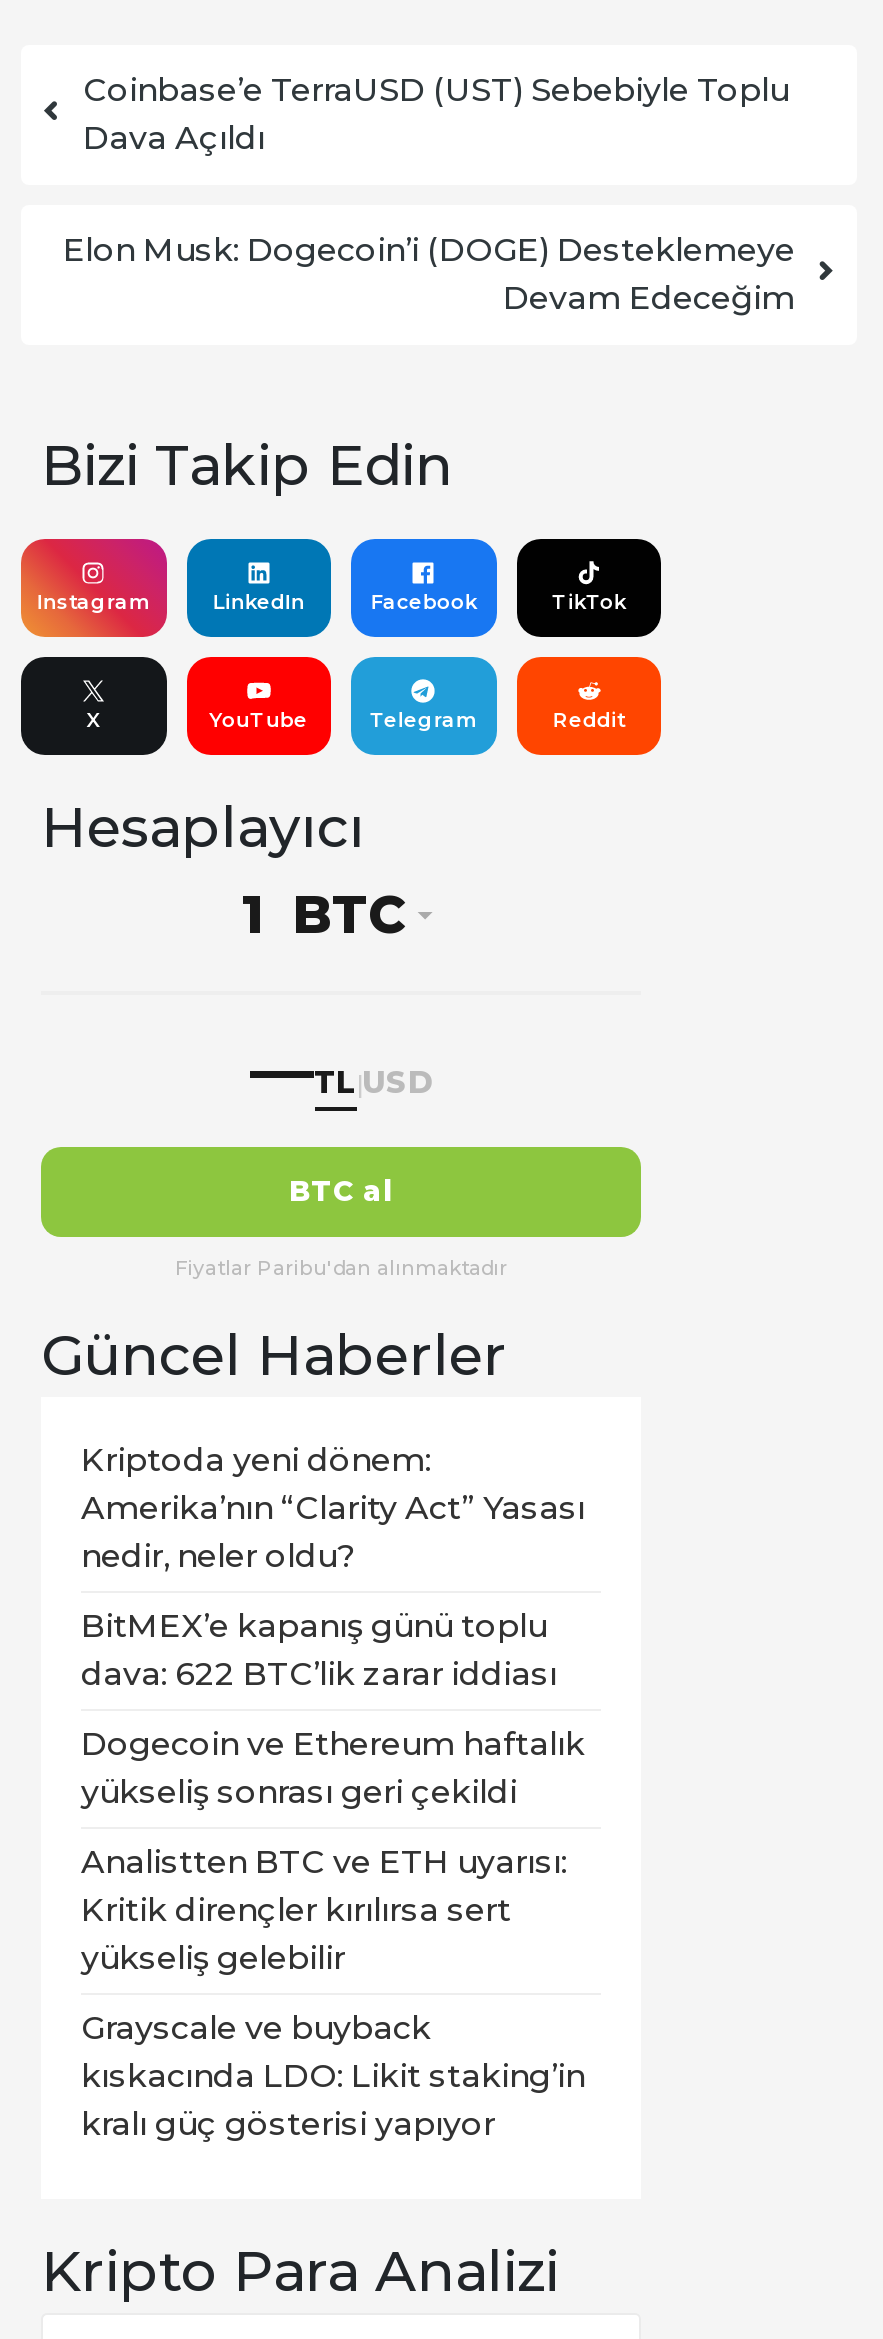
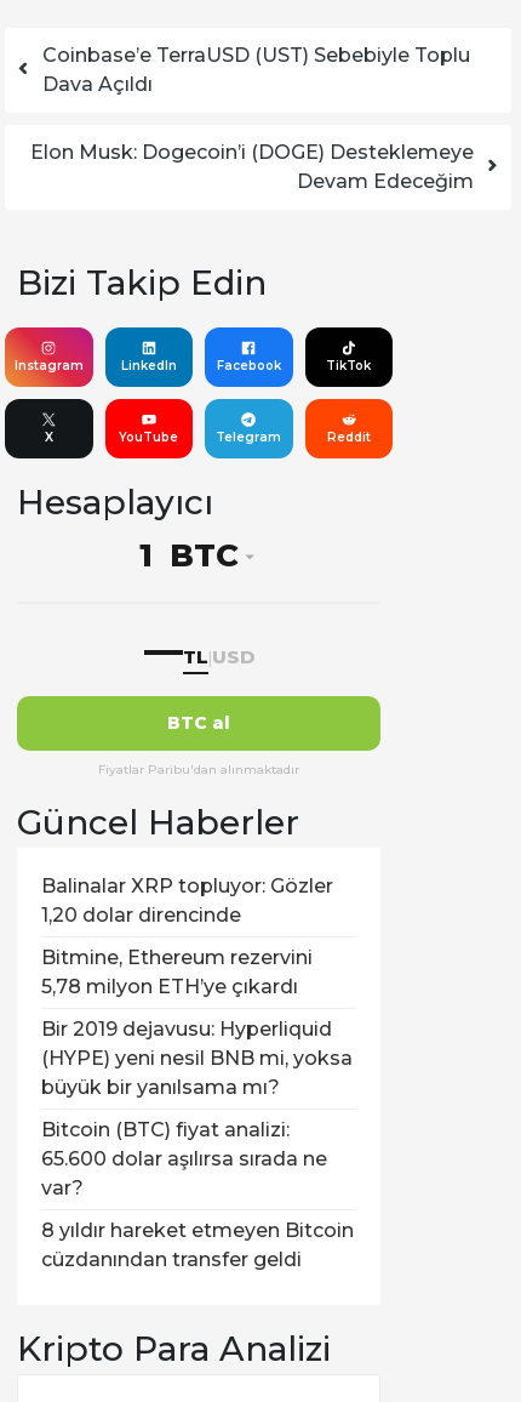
- Kriptoda yeni dönem:
- Amerika’nın “Clarity Act” Yasası
- nedir, neler oldu?
+ Balinalar XRP topluyor: Gözler
+ 1,20 dolar direncinde

- BitMEX’e kapanış günü toplu
- dava: 622 BTC’lik zarar iddiası
+ Bitmine, Ethereum rezervini
+ 5,78 milyon ETH’ye çıkardı

- Dogecoin ve Ethereum haftalık
- yükseliş sonrası geri çekildi
+ Bir 2019 dejavusu: Hyperliquid
+ (HYPE) yeni nesil BNB mi, yoksa
+ büyük bir yanılsama mı?

- Analistten BTC ve ETH uyarısı:
- Kritik dirençler kırılırsa sert
- yükseliş gelebilir
+ Bitcoin (BTC) fiyat analizi:
+ 65.600 dolar aşılırsa sırada ne
+ var?

- Grayscale ve buyback
- kıskacında LDO: Likit staking’in
- kralı güç gösterisi yapıyor
+ 8 yıldır hareket etmeyen Bitcoin
+ cüzdanından transfer geldi
